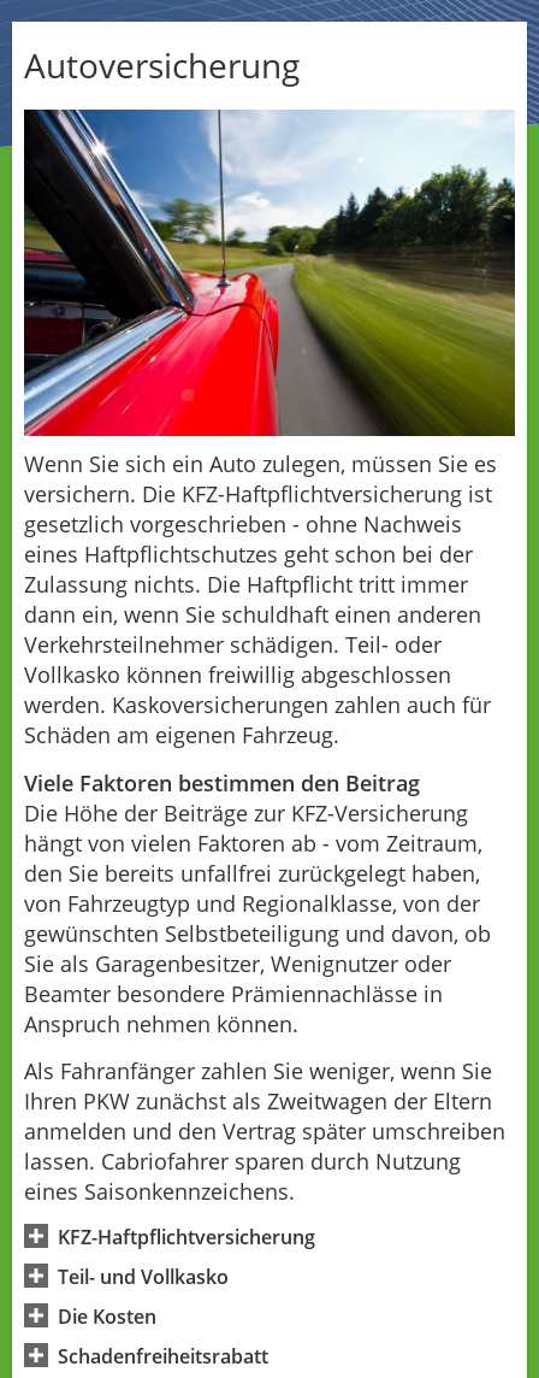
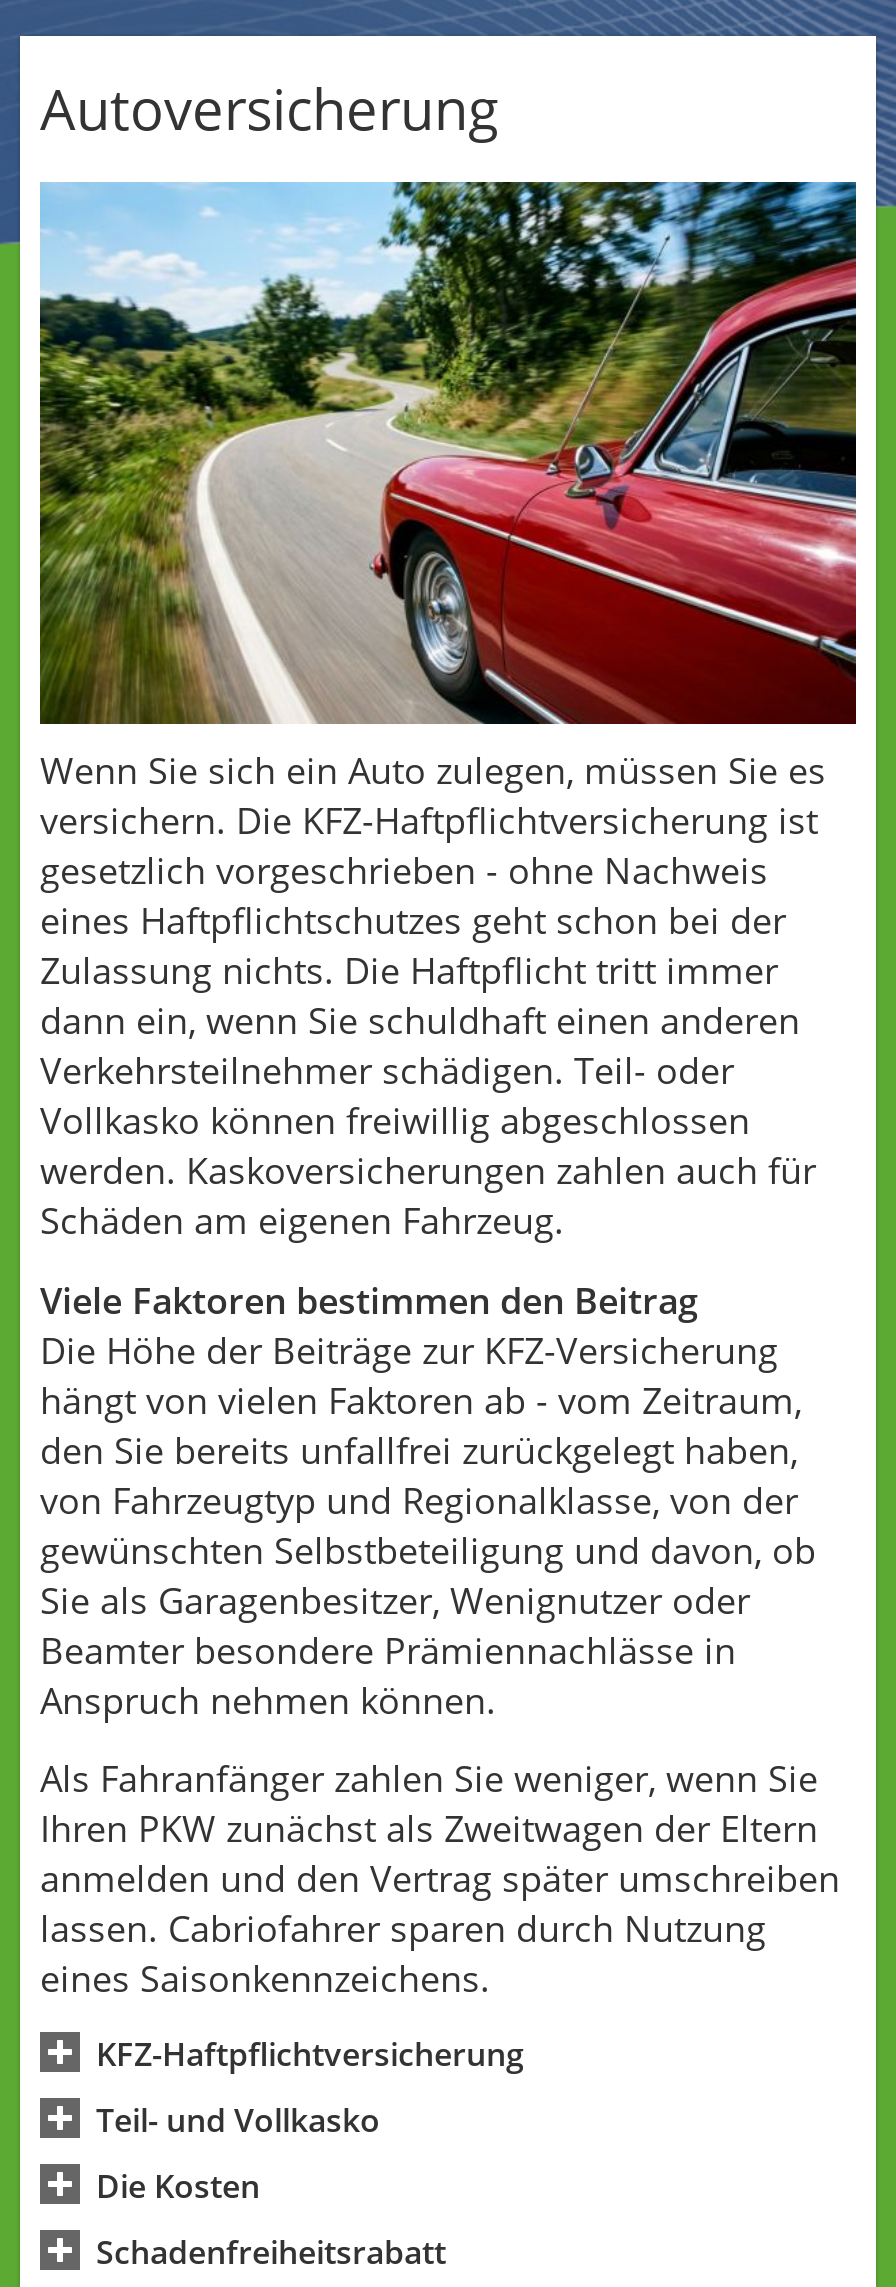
- [image]
+ [image]
